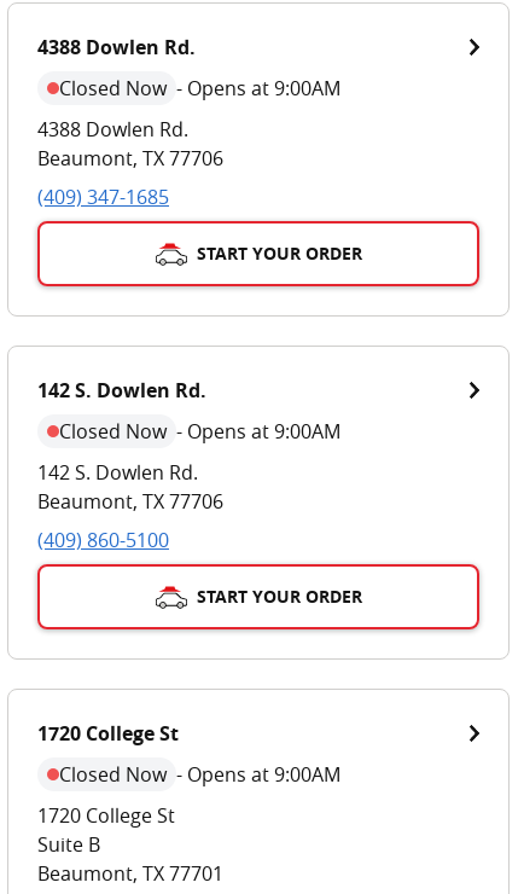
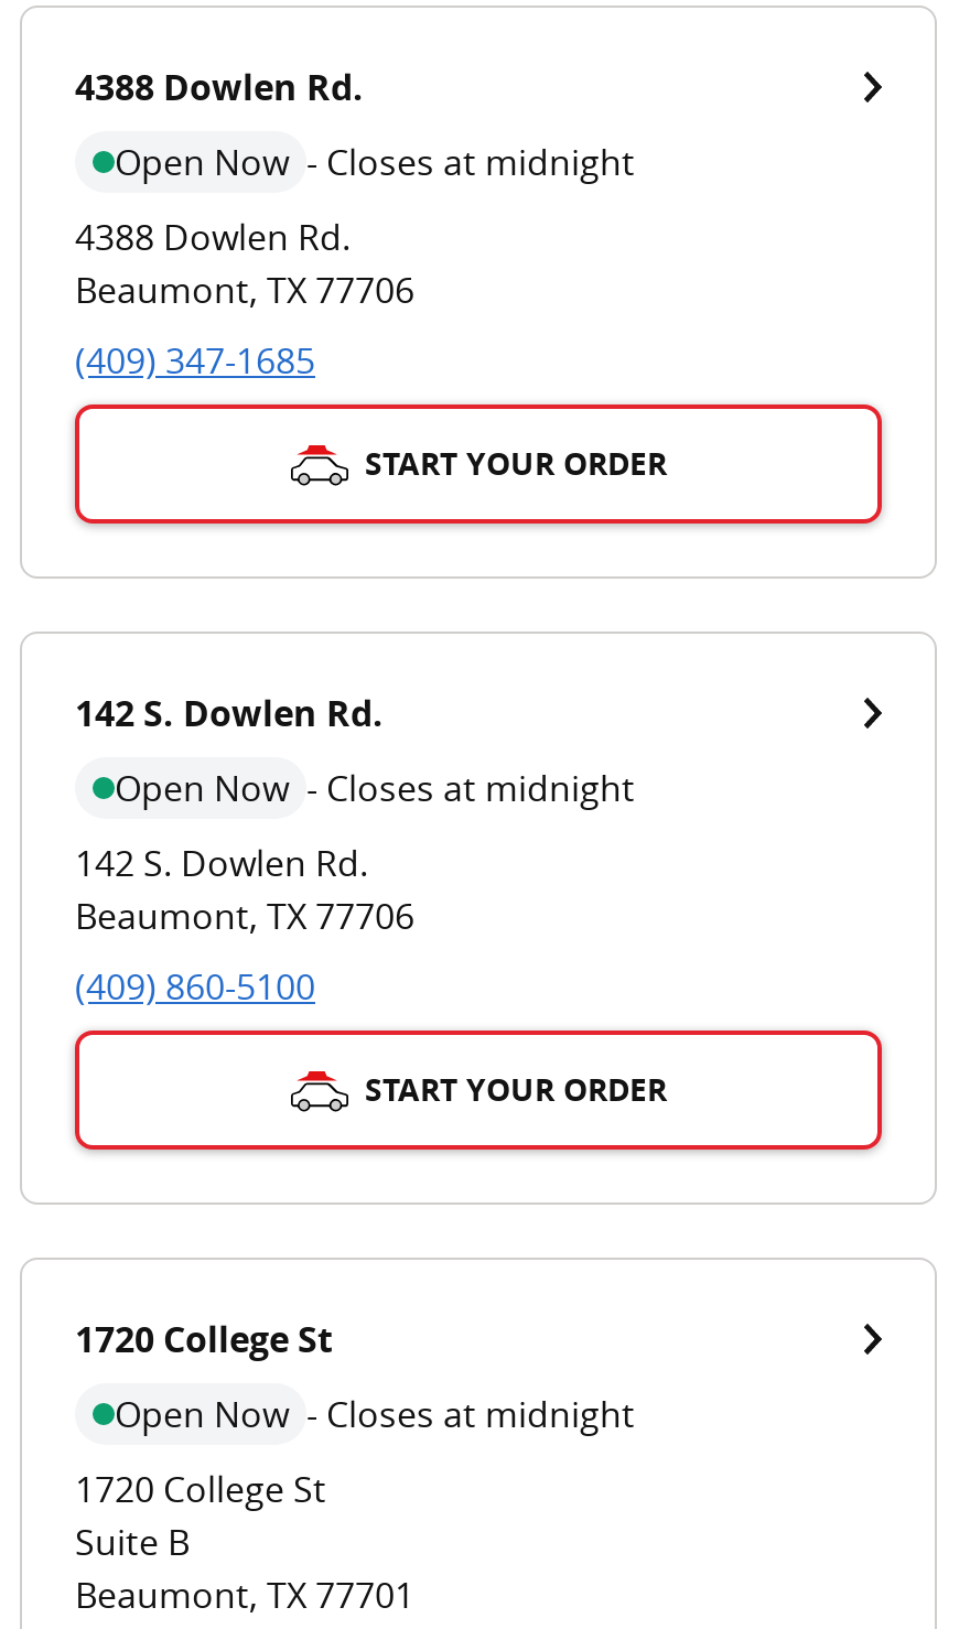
- Closed Now - Opens at 9:00AM
+ Open Now - Closes at midnight

- Closed Now - Opens at 9:00AM
+ Open Now - Closes at midnight

- Closed Now - Opens at 9:00AM
+ Open Now - Closes at midnight
